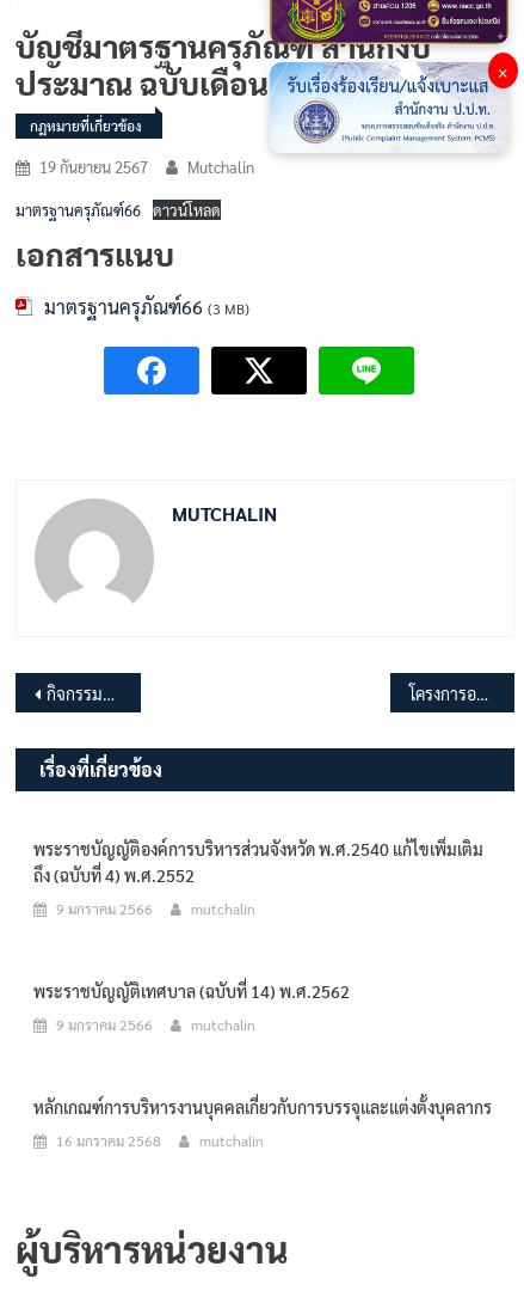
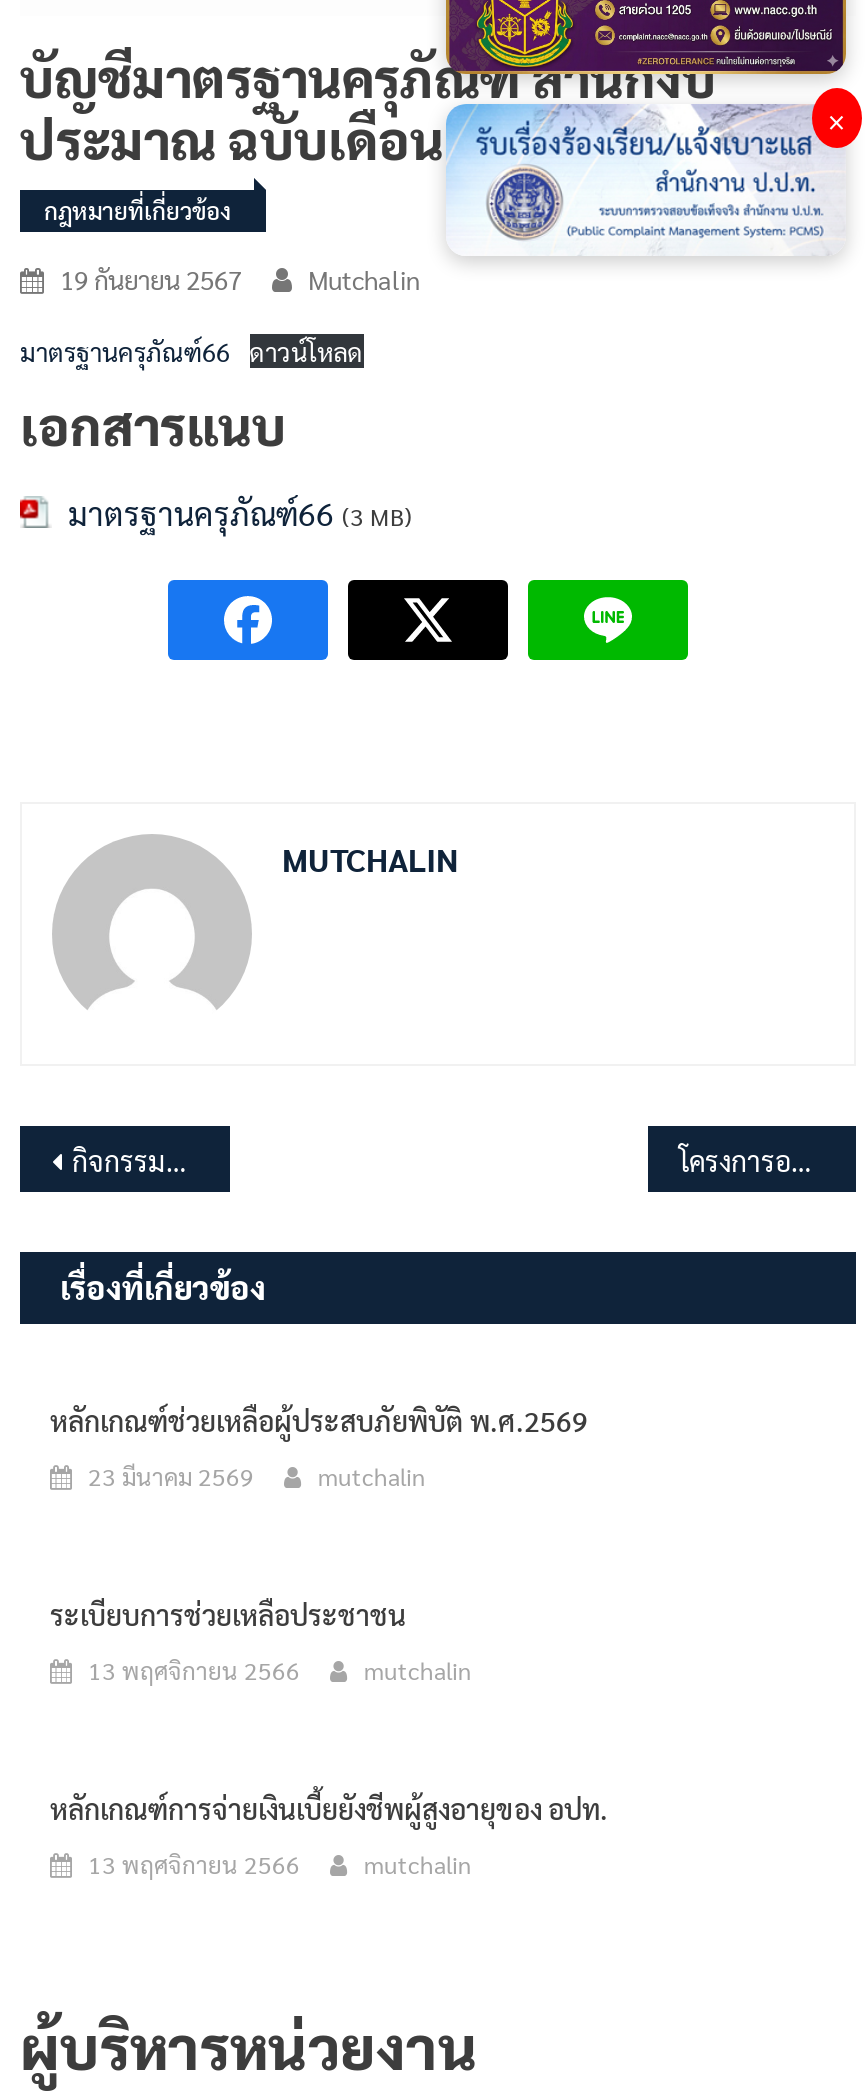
- พระราชบัญญัติองค์การบริหารส่วนจังหวัด พ.ศ.2540 แก้ไขเพิ่มเติม
- ถึง (ฉบับที่ 4) พ.ศ.2552
+ หลักเกณฑ์ช่วยเหลือผู้ประสบภัยพิบัติ พ.ศ.2569

- 9 มกราคม 2566
+ 23 มีนาคม 2569

- พระราชบัญญัติเทศบาล (ฉบับที่ 14) พ.ศ.2562
+ ระเบียบการช่วยเหลือประชาชน

- 9 มกราคม 2566
+ 13 พฤศจิกายน 2566

- หลักเกณฑ์การบริหารงานบุคคลเกี่ยวกับการบรรจุและแต่งตั้งบุคลากร
+ หลักเกณฑ์การจ่ายเงินเบี้ยยังชีพผู้สูงอายุของ อปท.

- 16 มกราคม 2568
+ 13 พฤศจิกายน 2566
